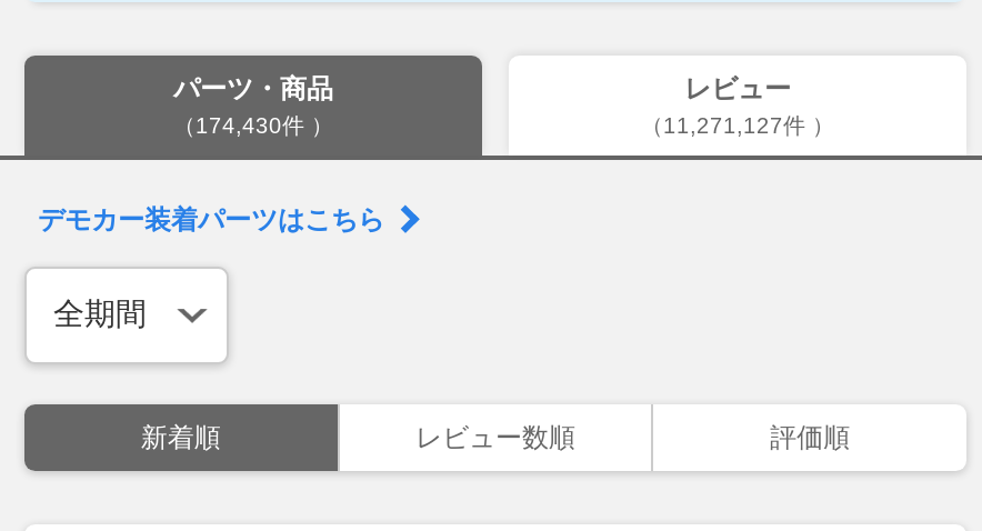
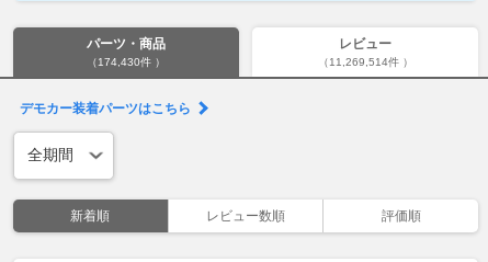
- （11,271,127件 ）
+ （11,269,514件 ）
